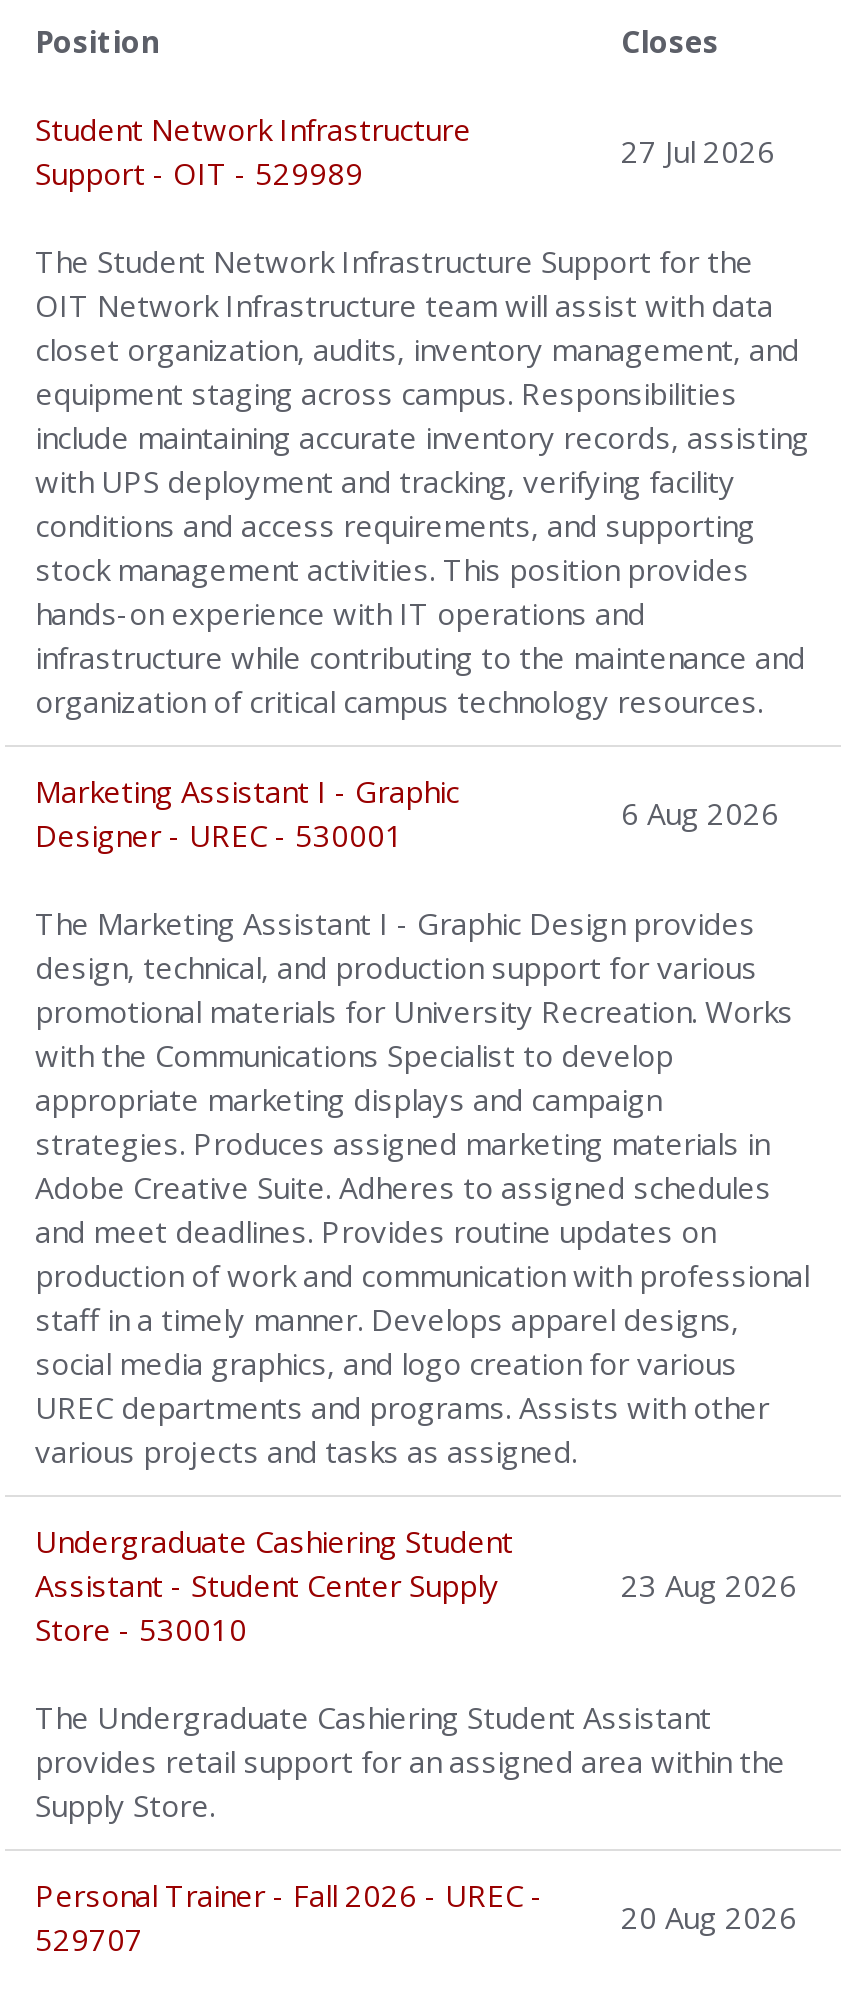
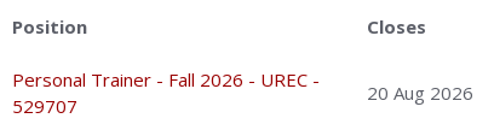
- Student Network Infrastructure
- Support - OIT - 529989

- 27 Jul 2026
- The Student Network Infrastructure Support for the
- OIT Network Infrastructure team will assist with data
- closet organization, audits, inventory management, and
- equipment staging across campus. Responsibilities
- include maintaining accurate inventory records, assisting
- with UPS deployment and tracking, verifying facility
- conditions and access requirements, and supporting
- stock management activities. This position provides
- hands-on experience with IT operations and
- infrastructure while contributing to the maintenance and
- organization of critical campus technology resources.
- Marketing Assistant I - Graphic
- Designer - UREC - 530001

- 6 Aug 2026
- The Marketing Assistant I - Graphic Design provides
- design, technical, and production support for various
- promotional materials for University Recreation. Works
- with the Communications Specialist to develop
- appropriate marketing displays and campaign
- strategies. Produces assigned marketing materials in
- Adobe Creative Suite. Adheres to assigned schedules
- and meet deadlines. Provides routine updates on
- production of work and communication with professional
- staff in a timely manner. Develops apparel designs,
- social media graphics, and logo creation for various
- UREC departments and programs. Assists with other
- various projects and tasks as assigned.
- Undergraduate Cashiering Student
- Assistant - Student Center Supply
- Store - 530010

- 23 Aug 2026
- The Undergraduate Cashiering Student Assistant
- provides retail support for an assigned area within the
- Supply Store.
